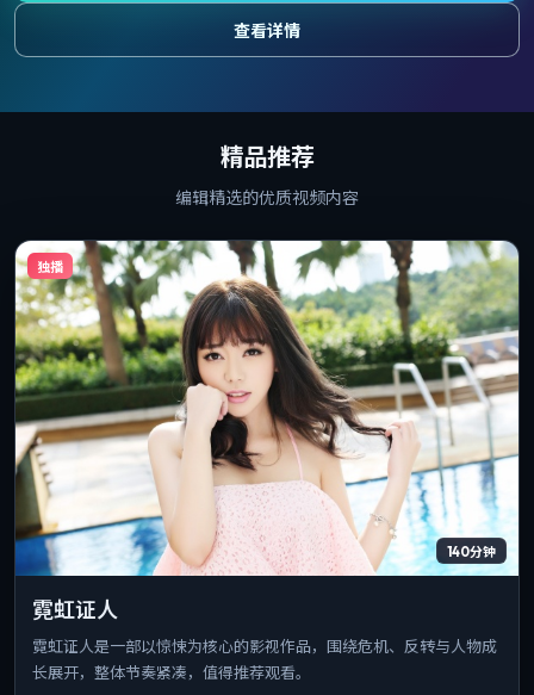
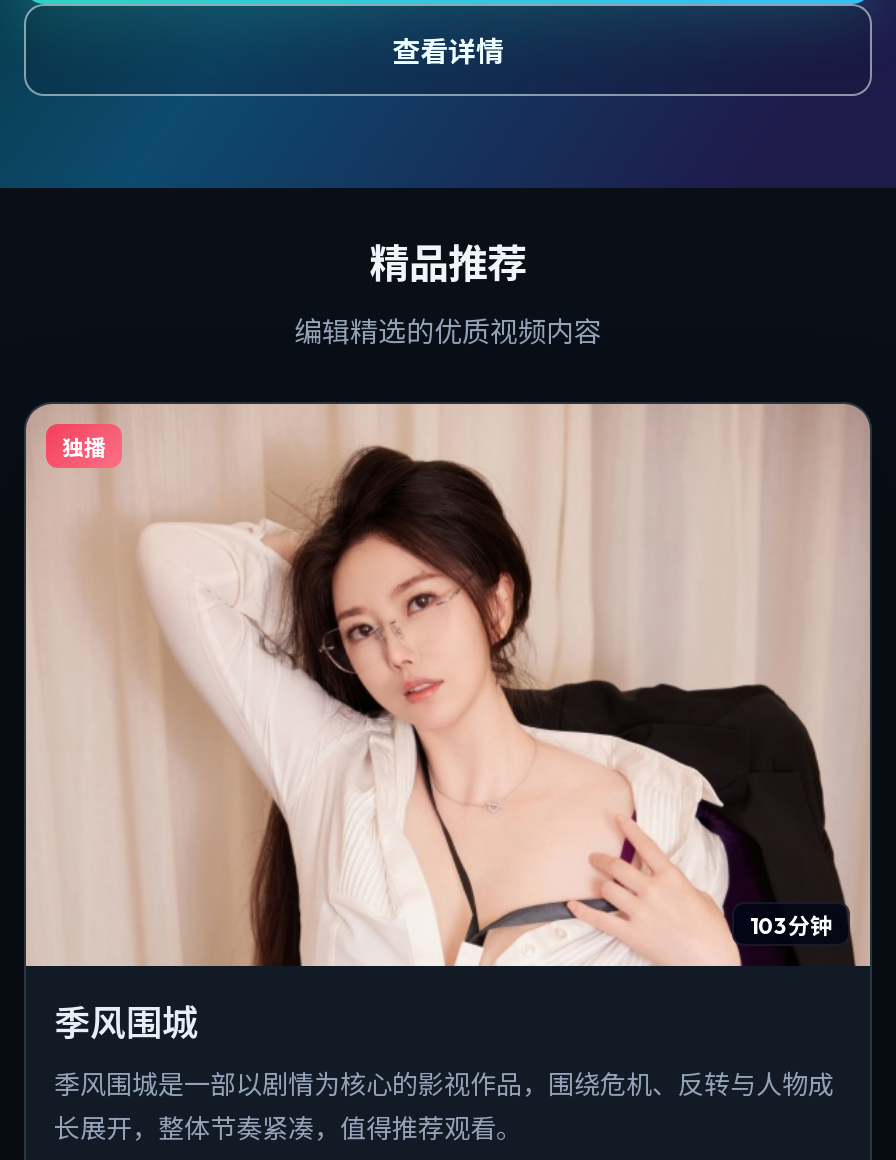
- [image]
- 140分钟
+ [image]
+ 103分钟

- 霓虹证人
+ 季风围城

- 霓虹证人是一部以惊悚为核心的影视作品，围绕危机、反转与人物成
+ 季风围城是一部以剧情为核心的影视作品，围绕危机、反转与人物成
